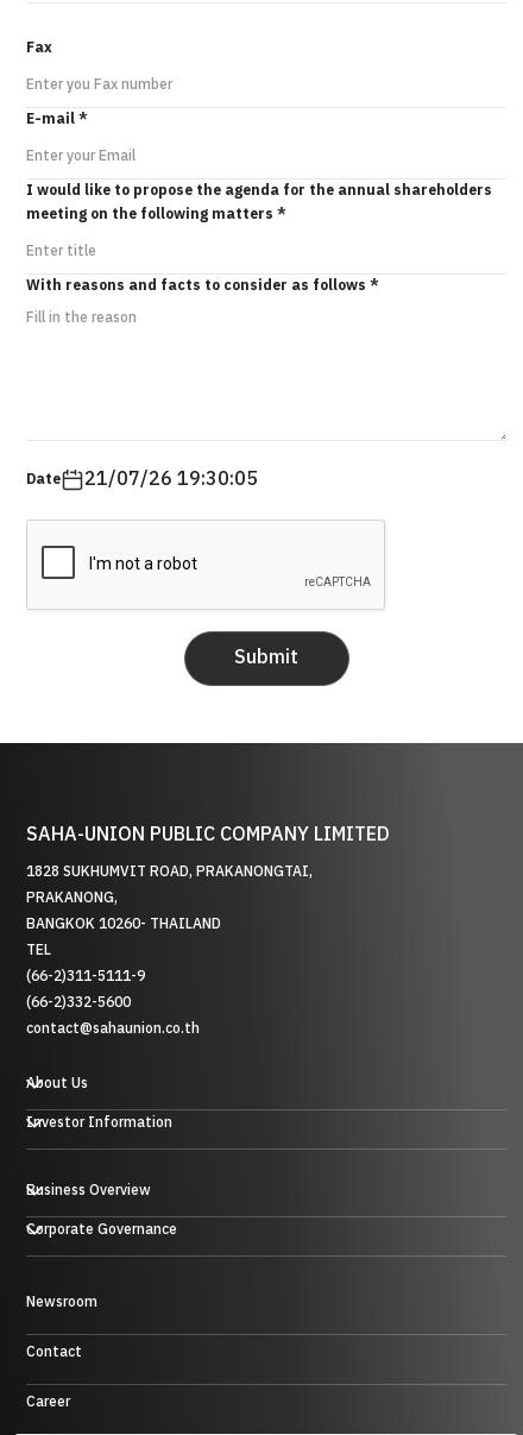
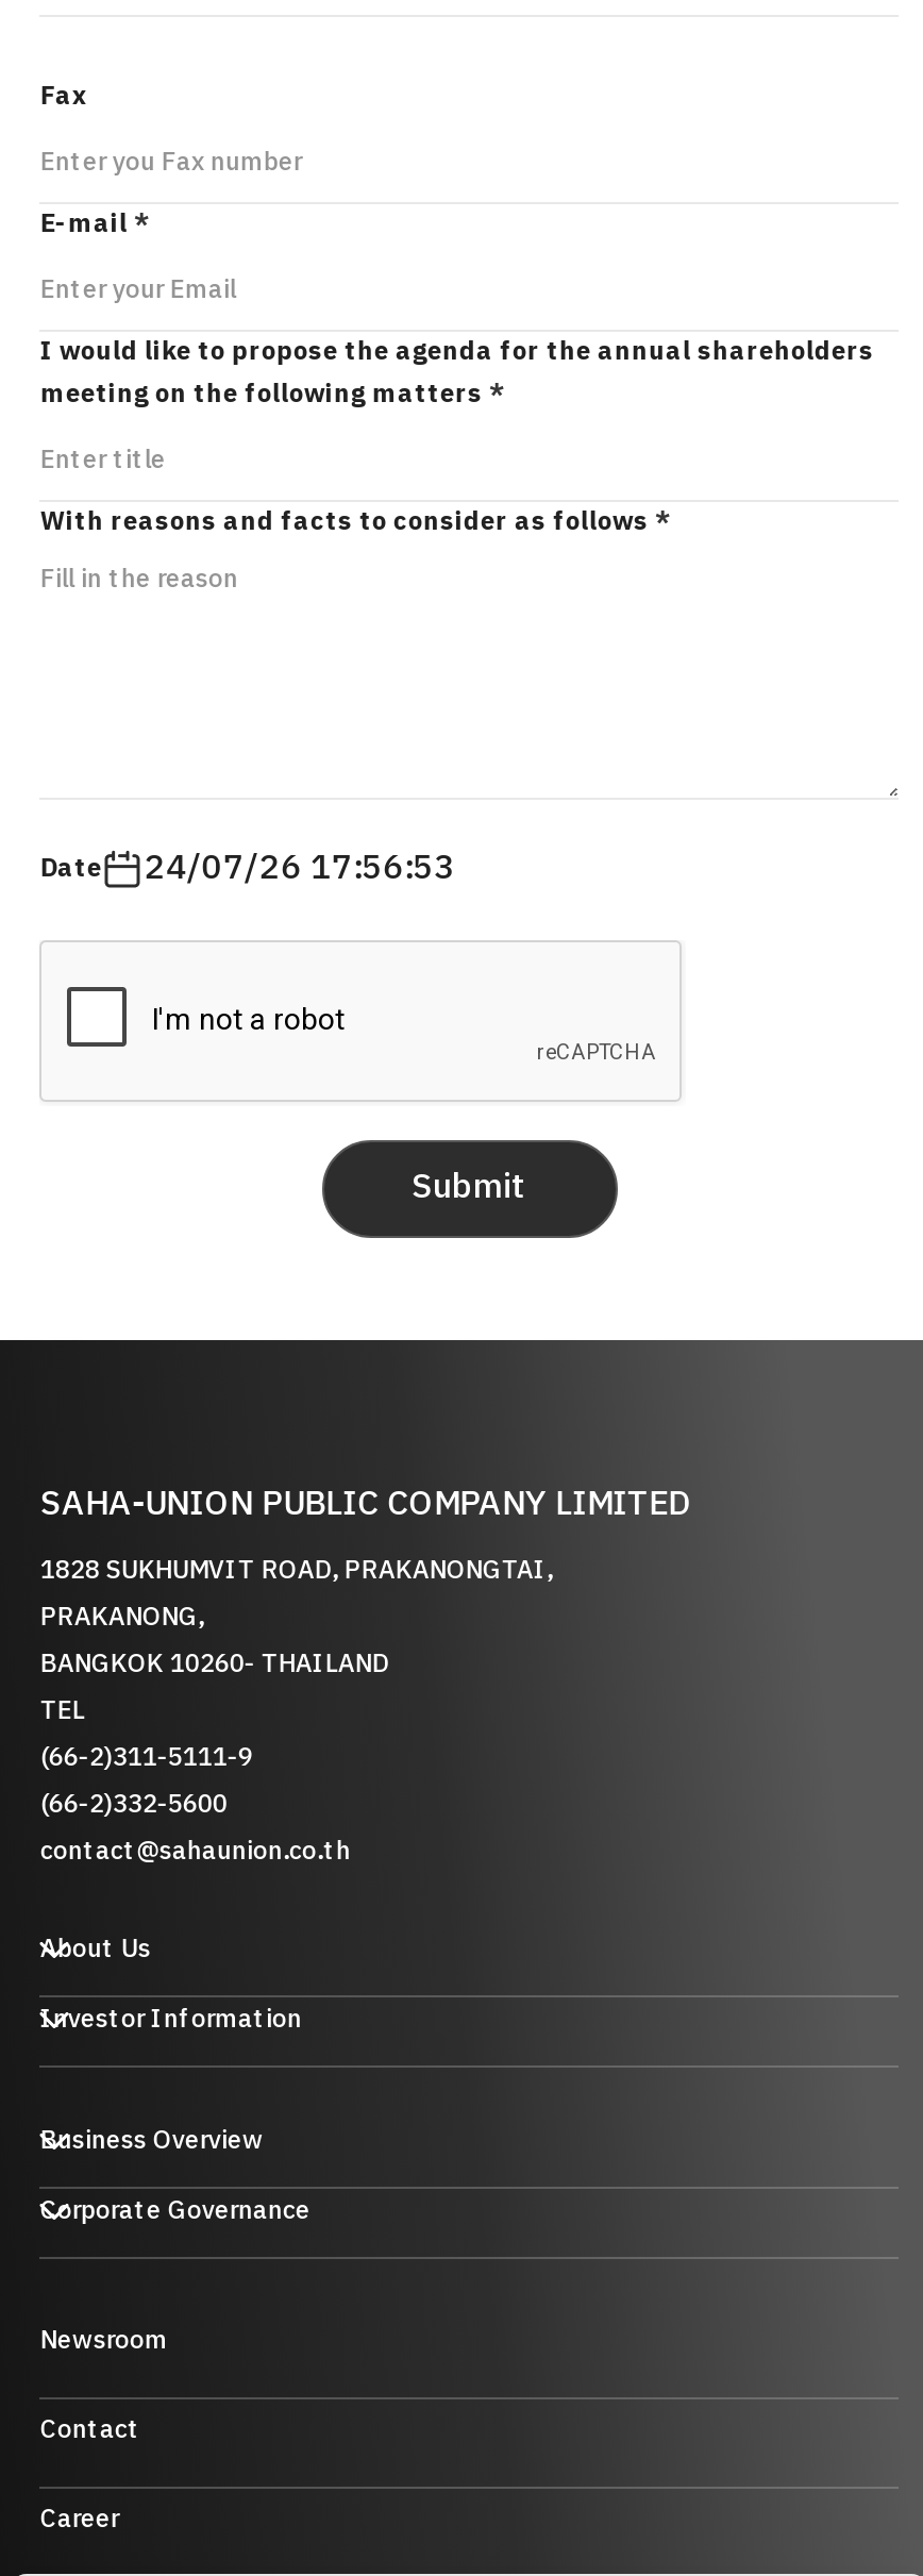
- Date 21/07/26 19:30:05
+ Date 24/07/26 17:56:53
